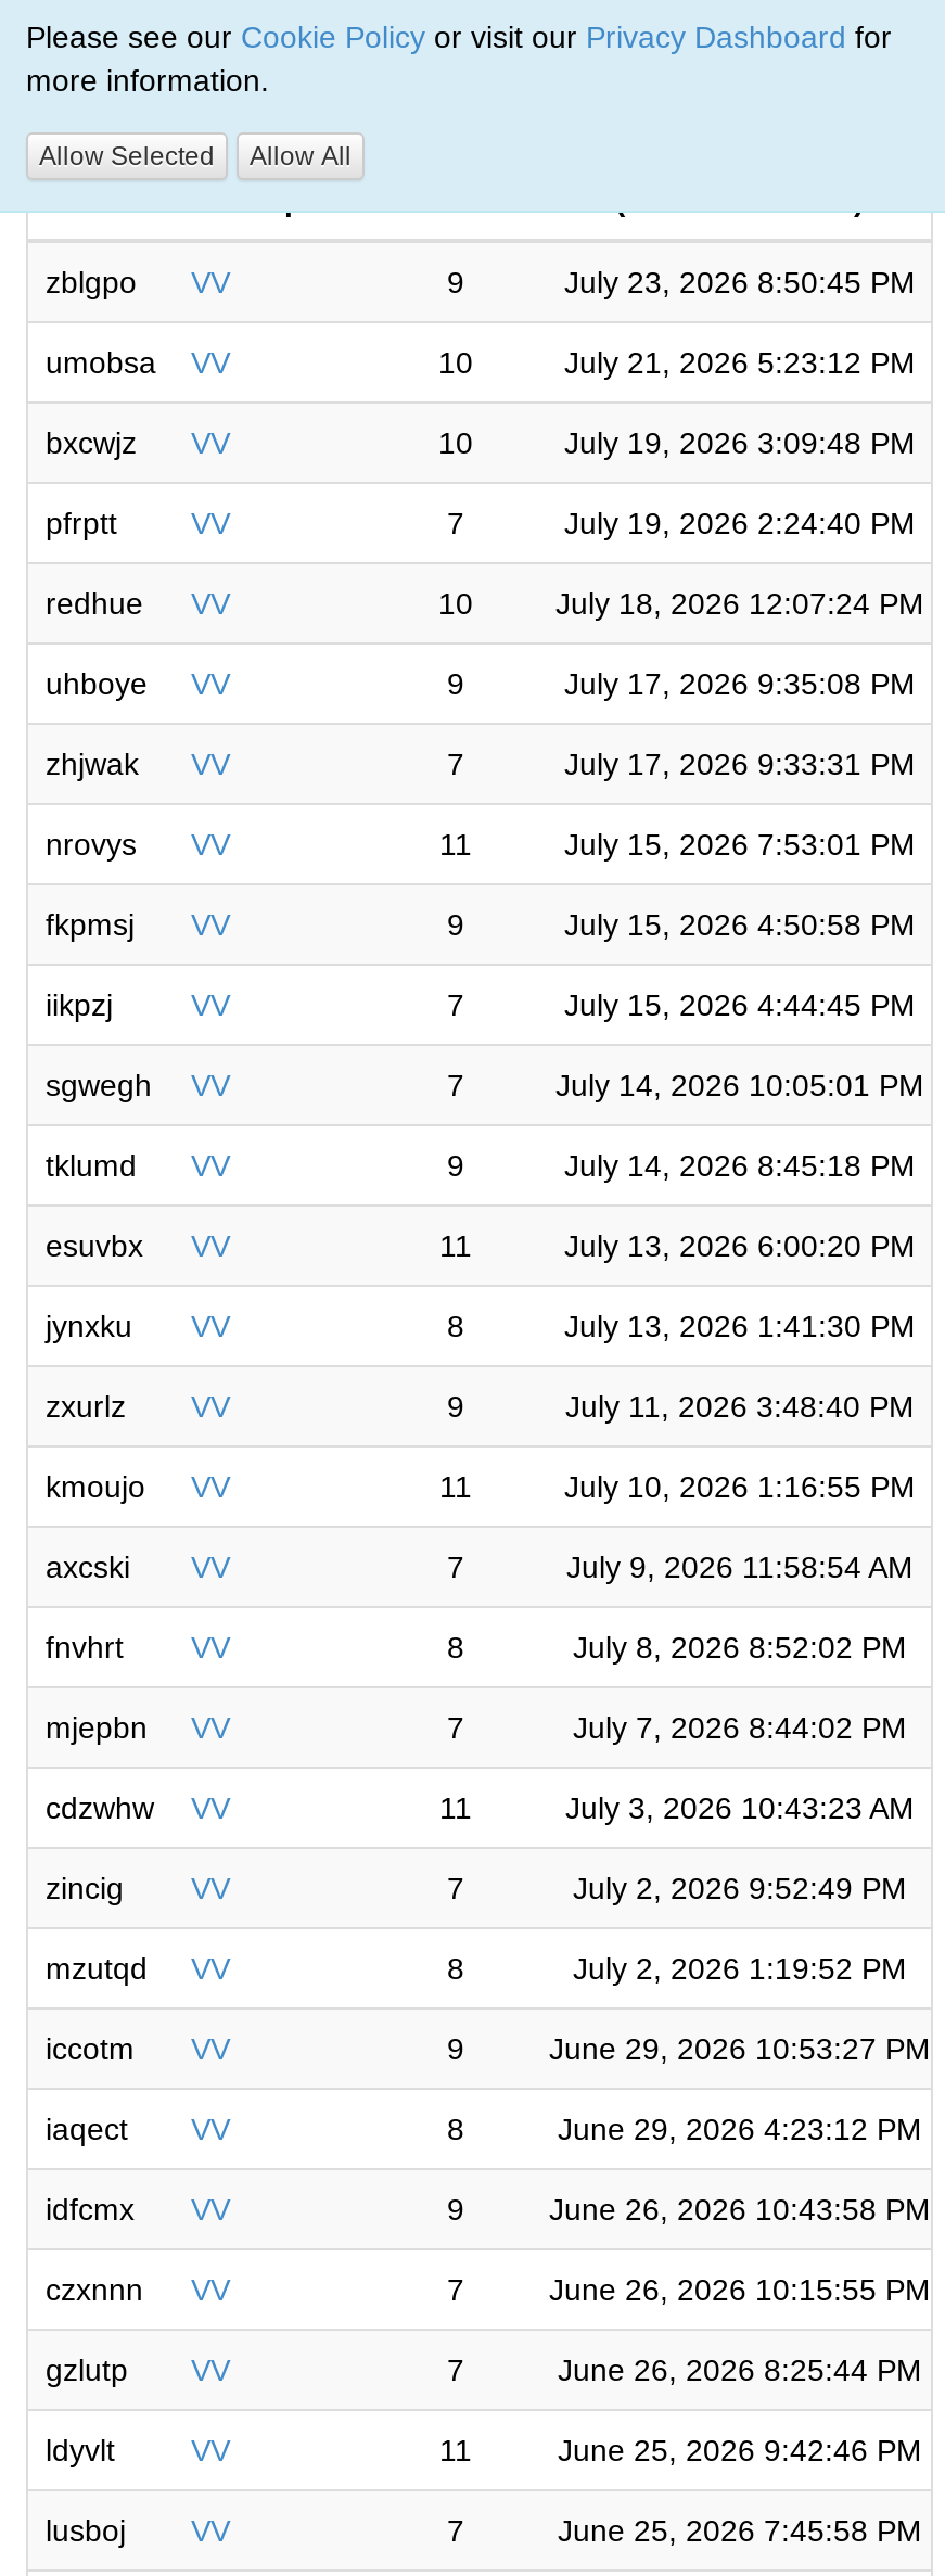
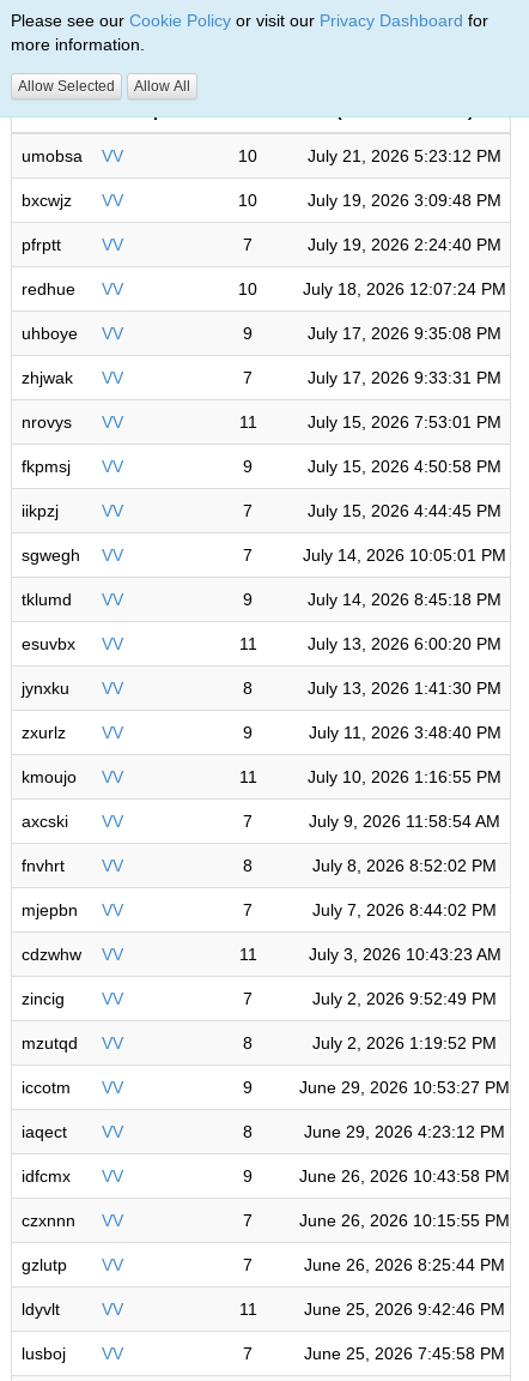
- zblgpo
- VV
- 9
- July 23, 2026 8:50:45 PM
